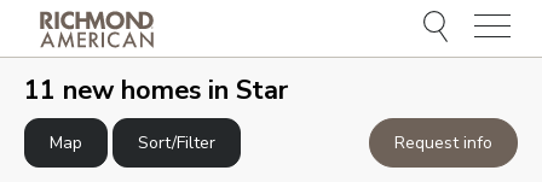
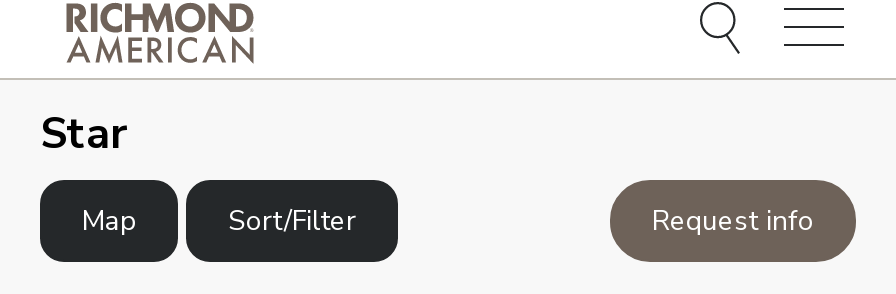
- 11 new homes in Star
+ Star
